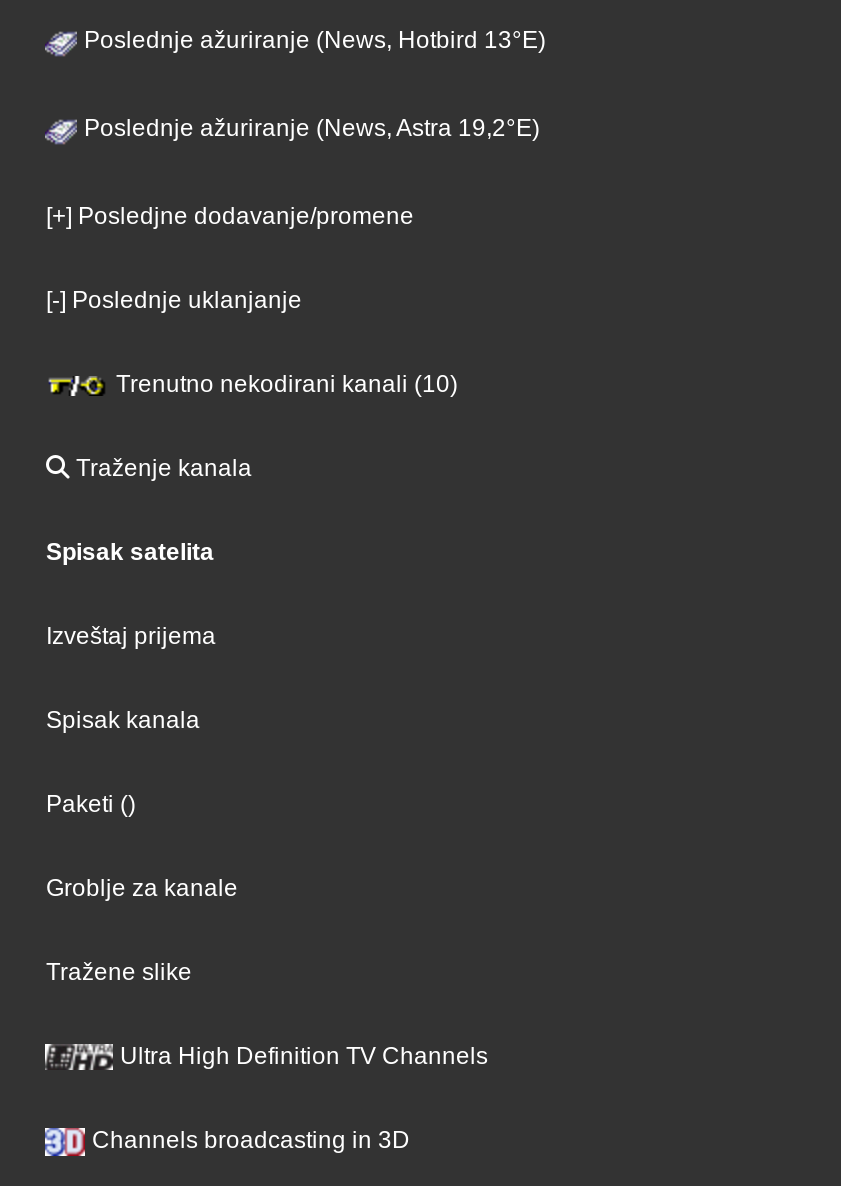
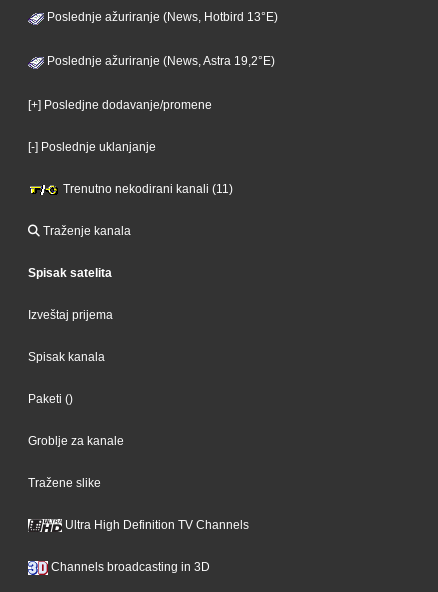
- Trenutno nekodirani kanali (10)
+ Trenutno nekodirani kanali (11)
